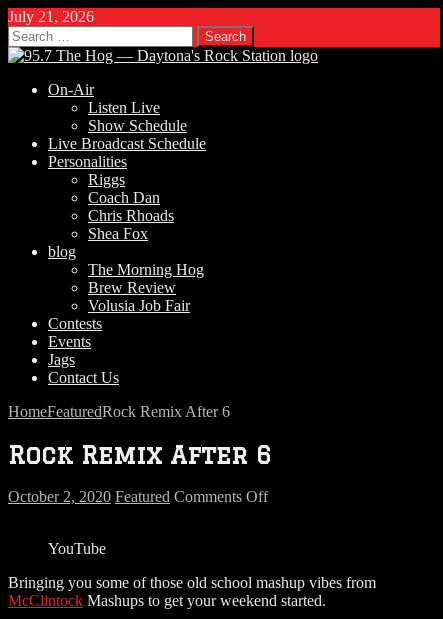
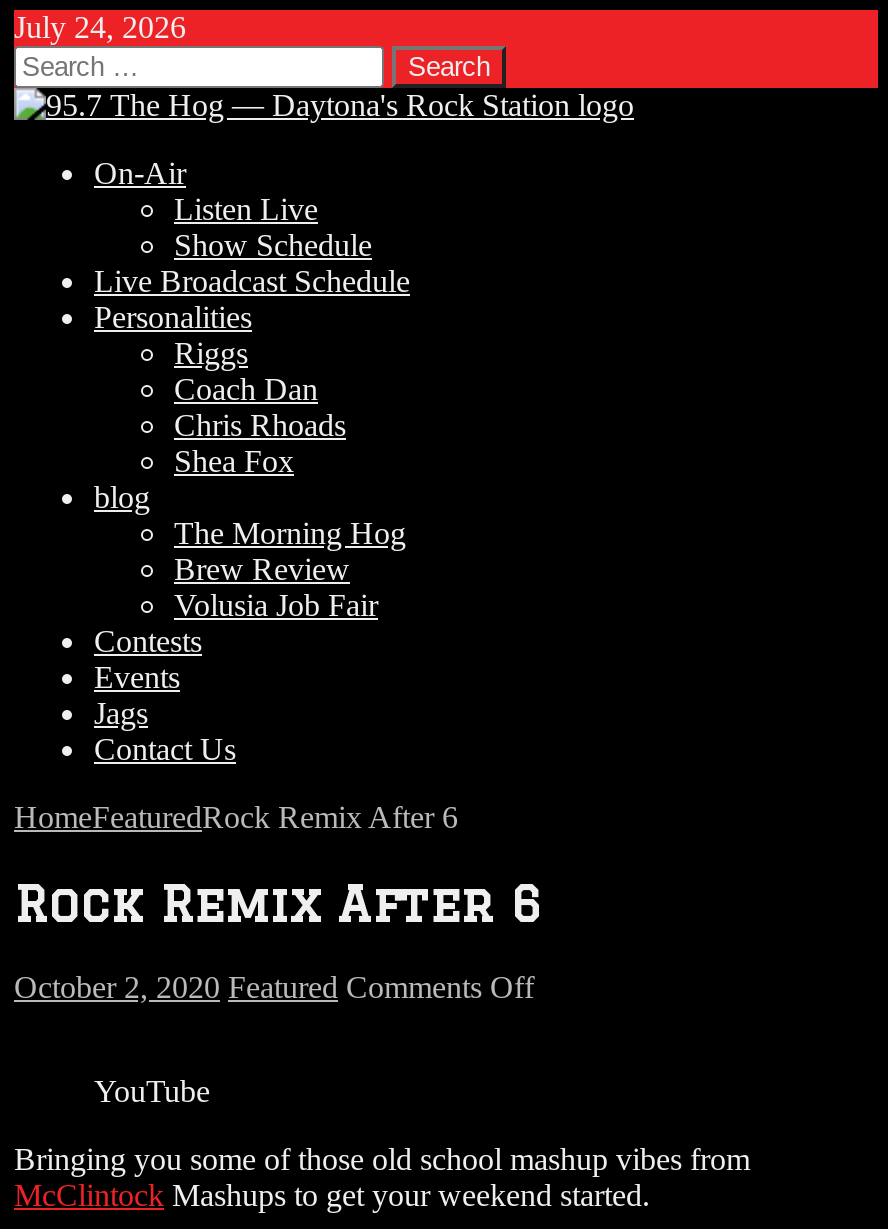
- July 21, 2026
+ July 24, 2026
